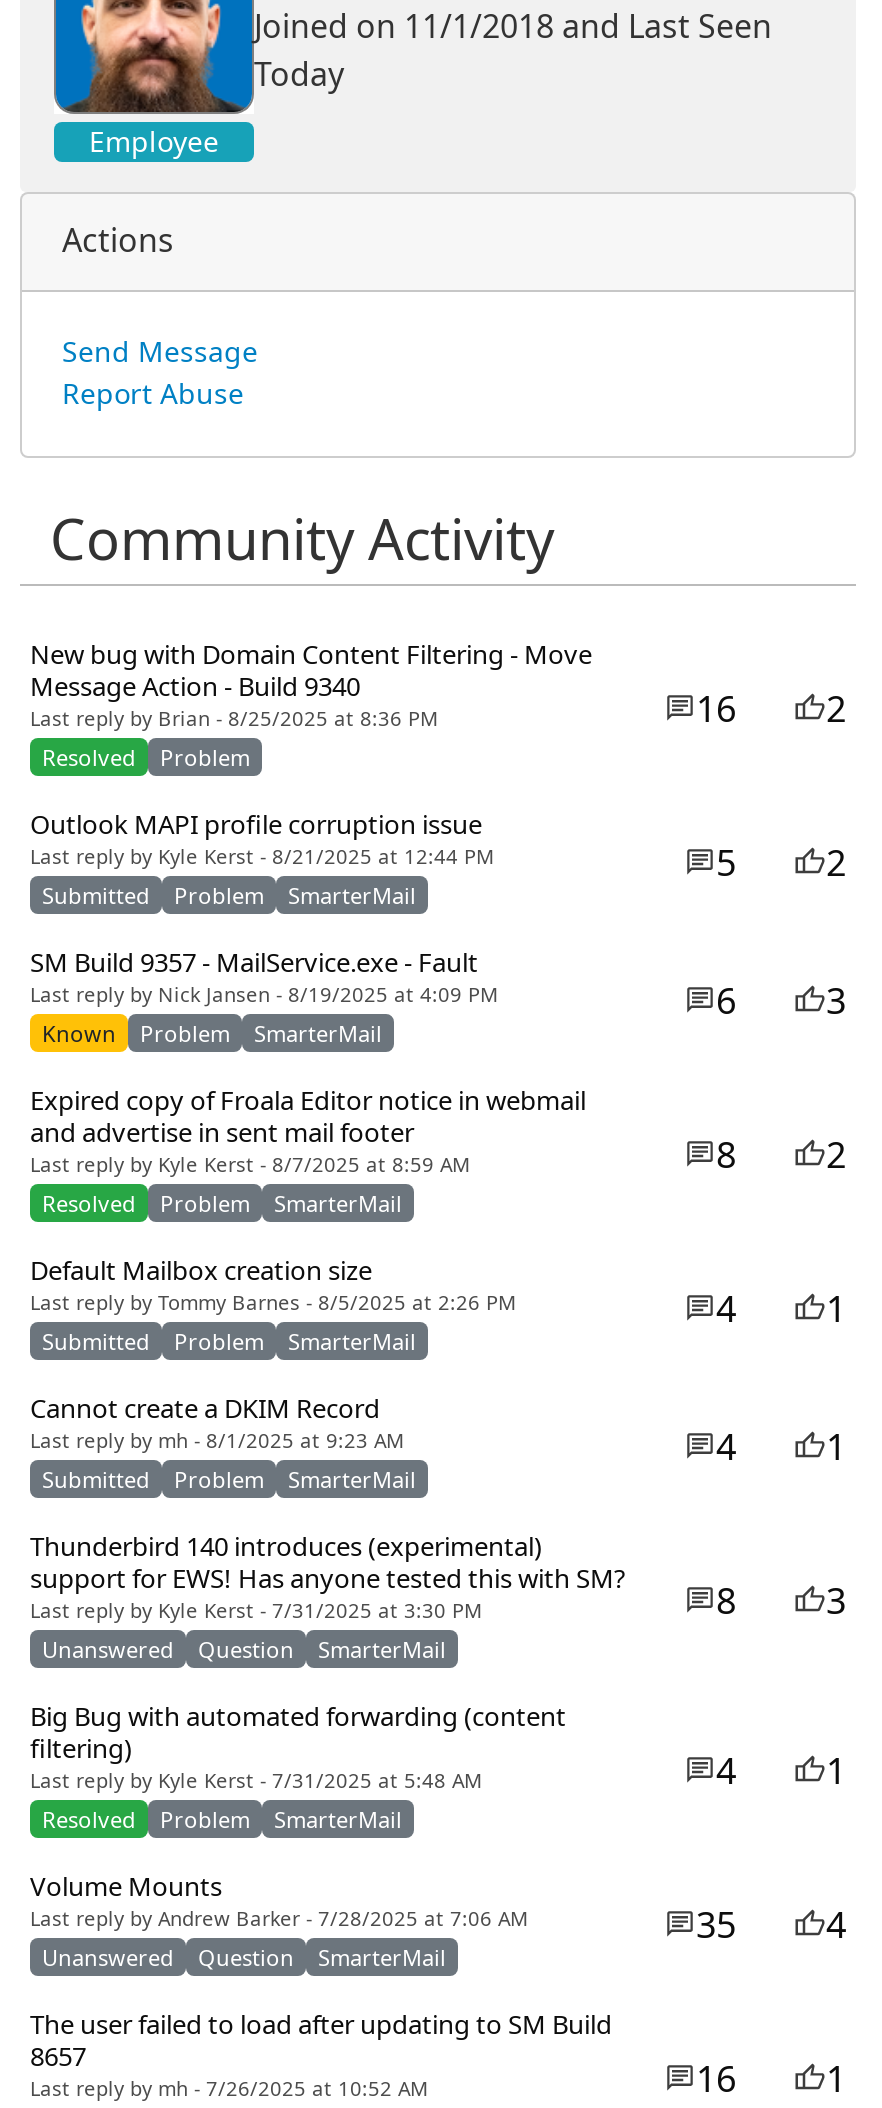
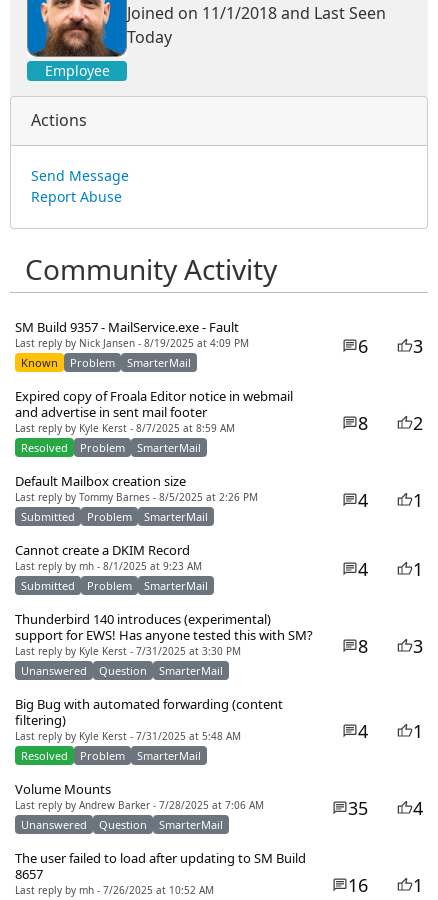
- New bug with Domain Content Filtering - Move
- Message Action - Build 9340
- Last reply by Brian - 8/25/2025 at 8:36 PM
- Resolved
- Problem

- 16
- 2
- Outlook MAPI profile corruption issue
- Last reply by Kyle Kerst - 8/21/2025 at 12:44 PM
- Submitted
- Problem
- SmarterMail

- 5
- 2
